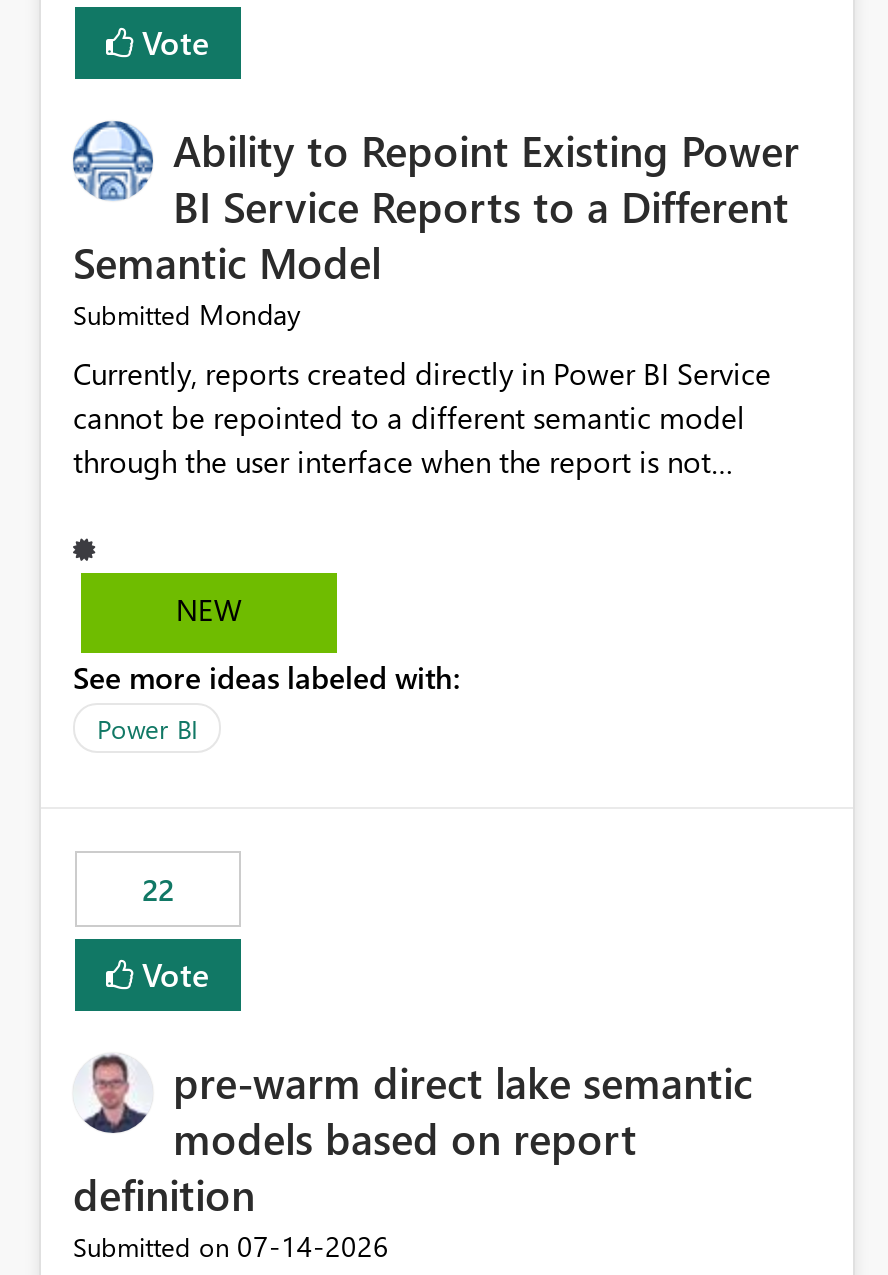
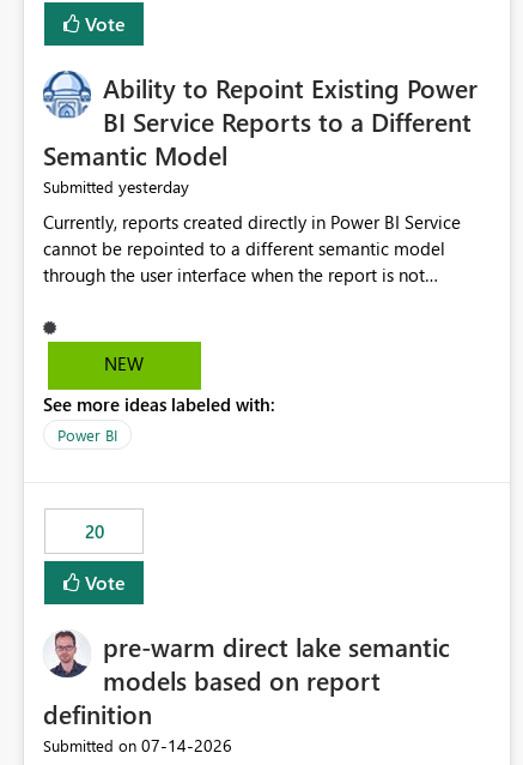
- Submitted Monday
+ Submitted yesterday

- 22
+ 20
